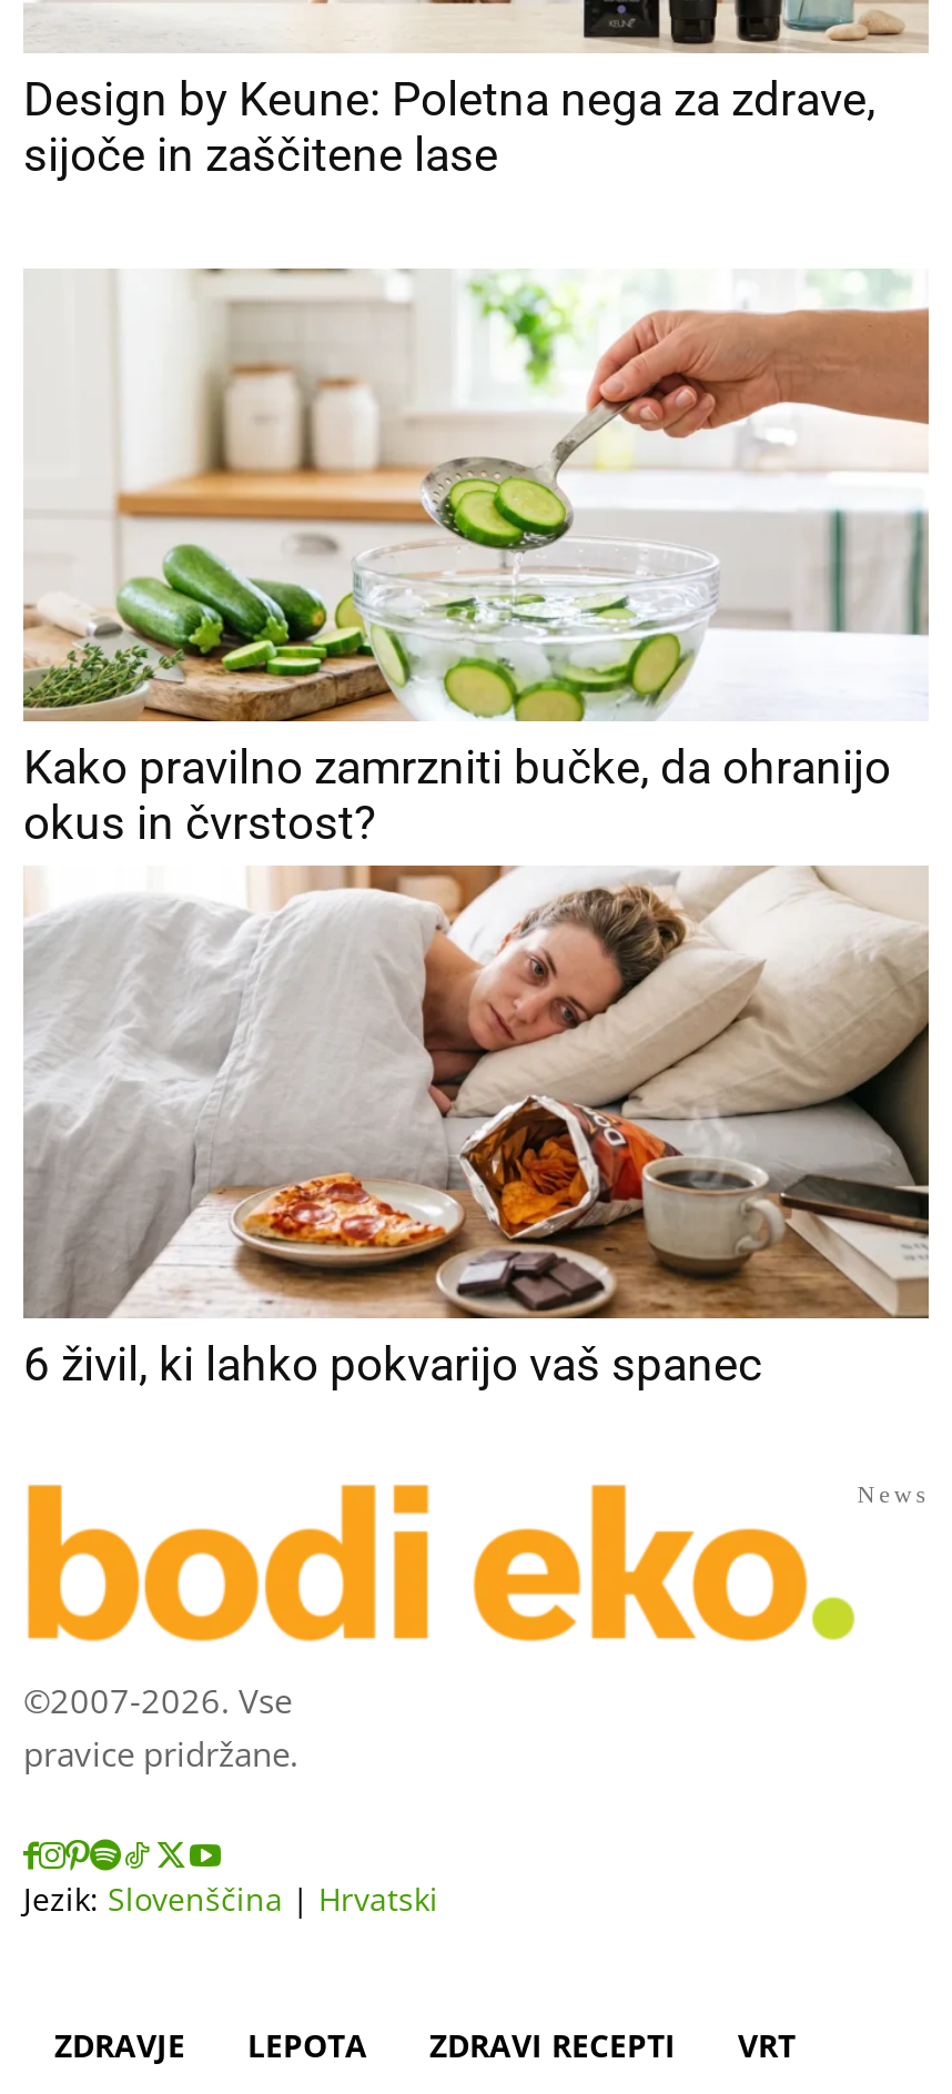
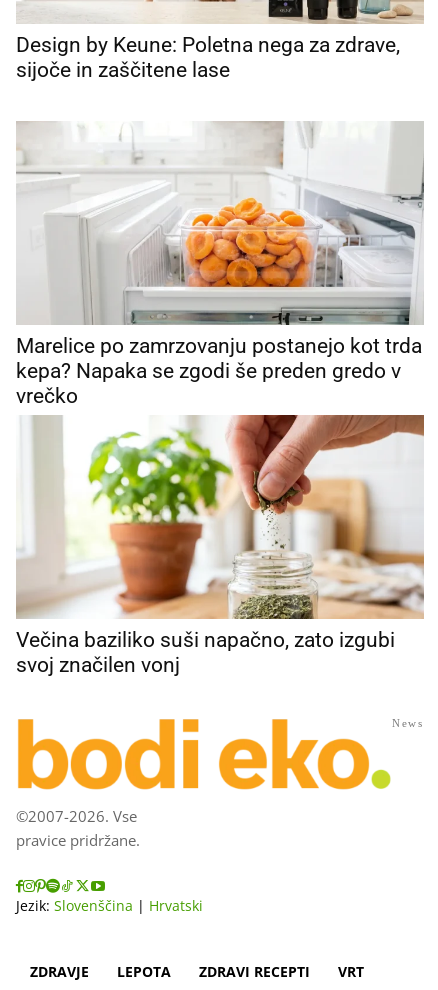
- [image]
+ [image]

- Kako pravilno zamrzniti bučke, da ohranijo
- okus in čvrstost?
+ Marelice po zamrzovanju postanejo kot trda
+ kepa? Napaka se zgodi še preden gredo v
+ vrečko

- [image]
- 6 živil, ki lahko pokvarijo vaš spanec
+ [image]
+ Večina baziliko suši napačno, zato izgubi
+ svoj značilen vonj
